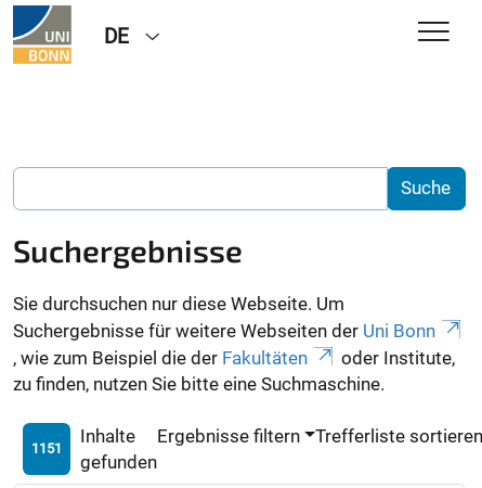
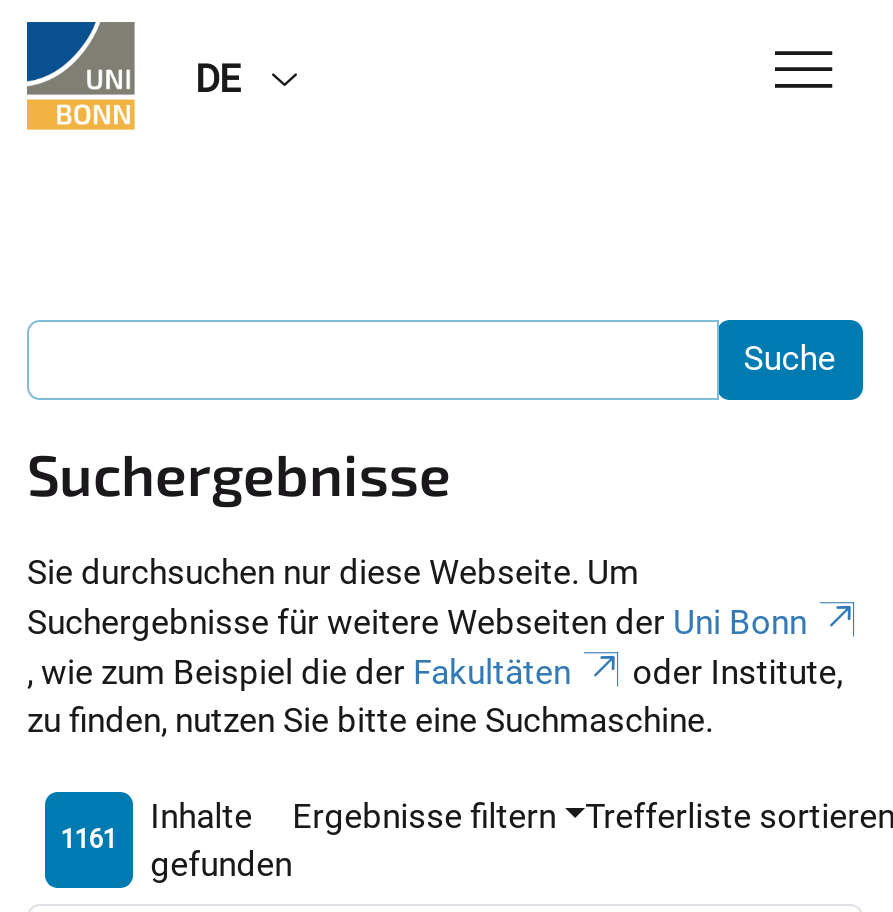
- 1151
+ 1161
